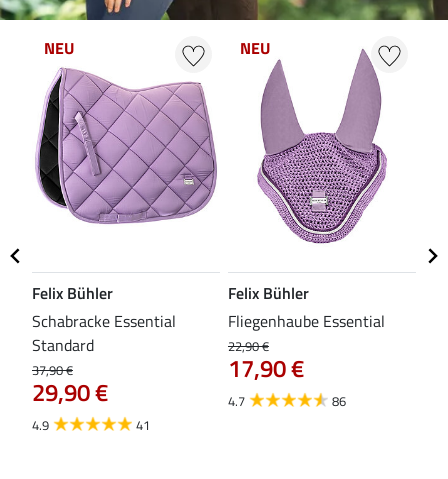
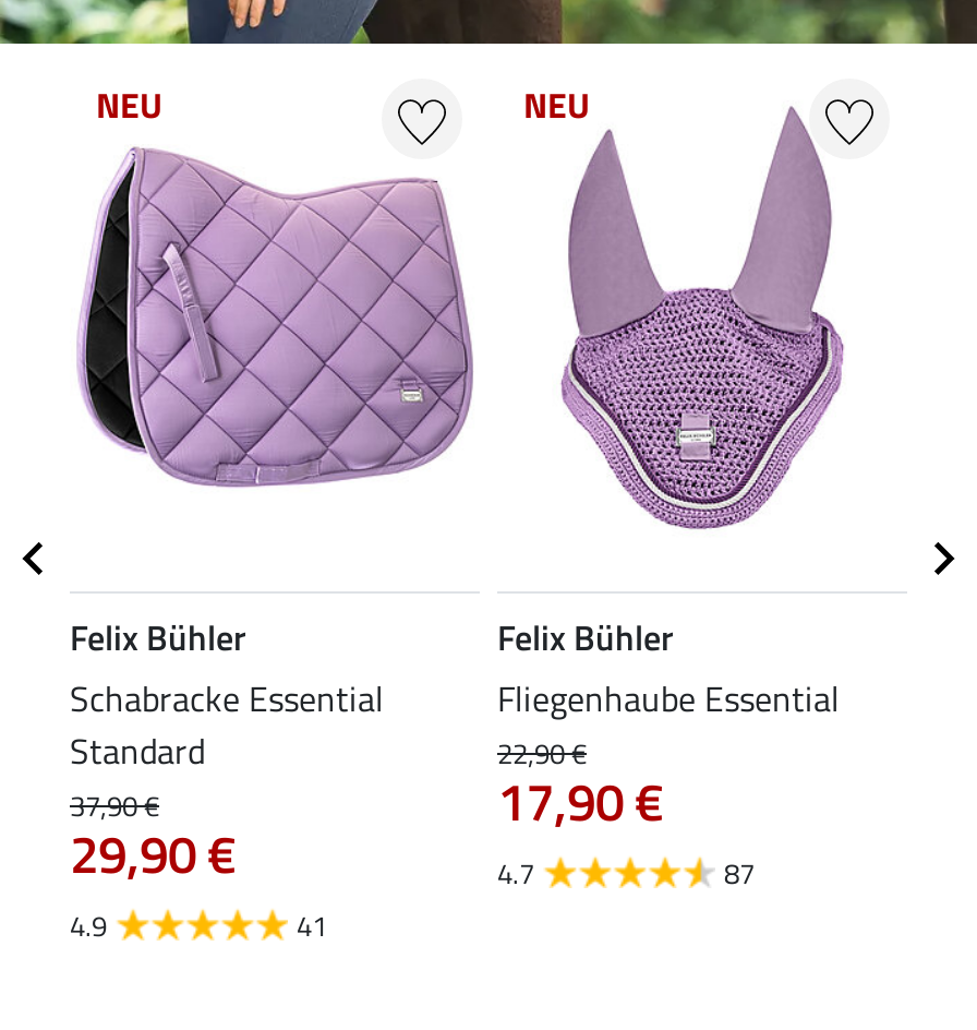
- 86
+ 87
